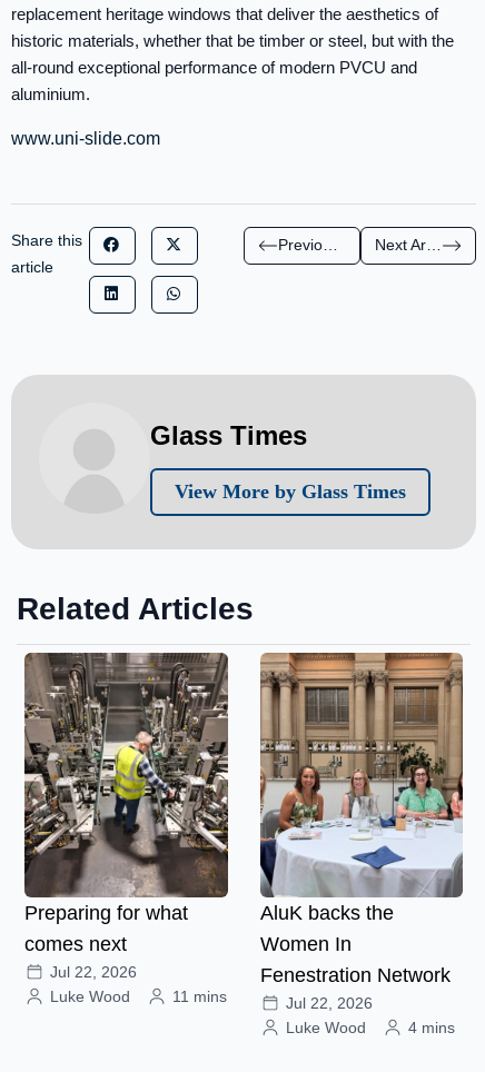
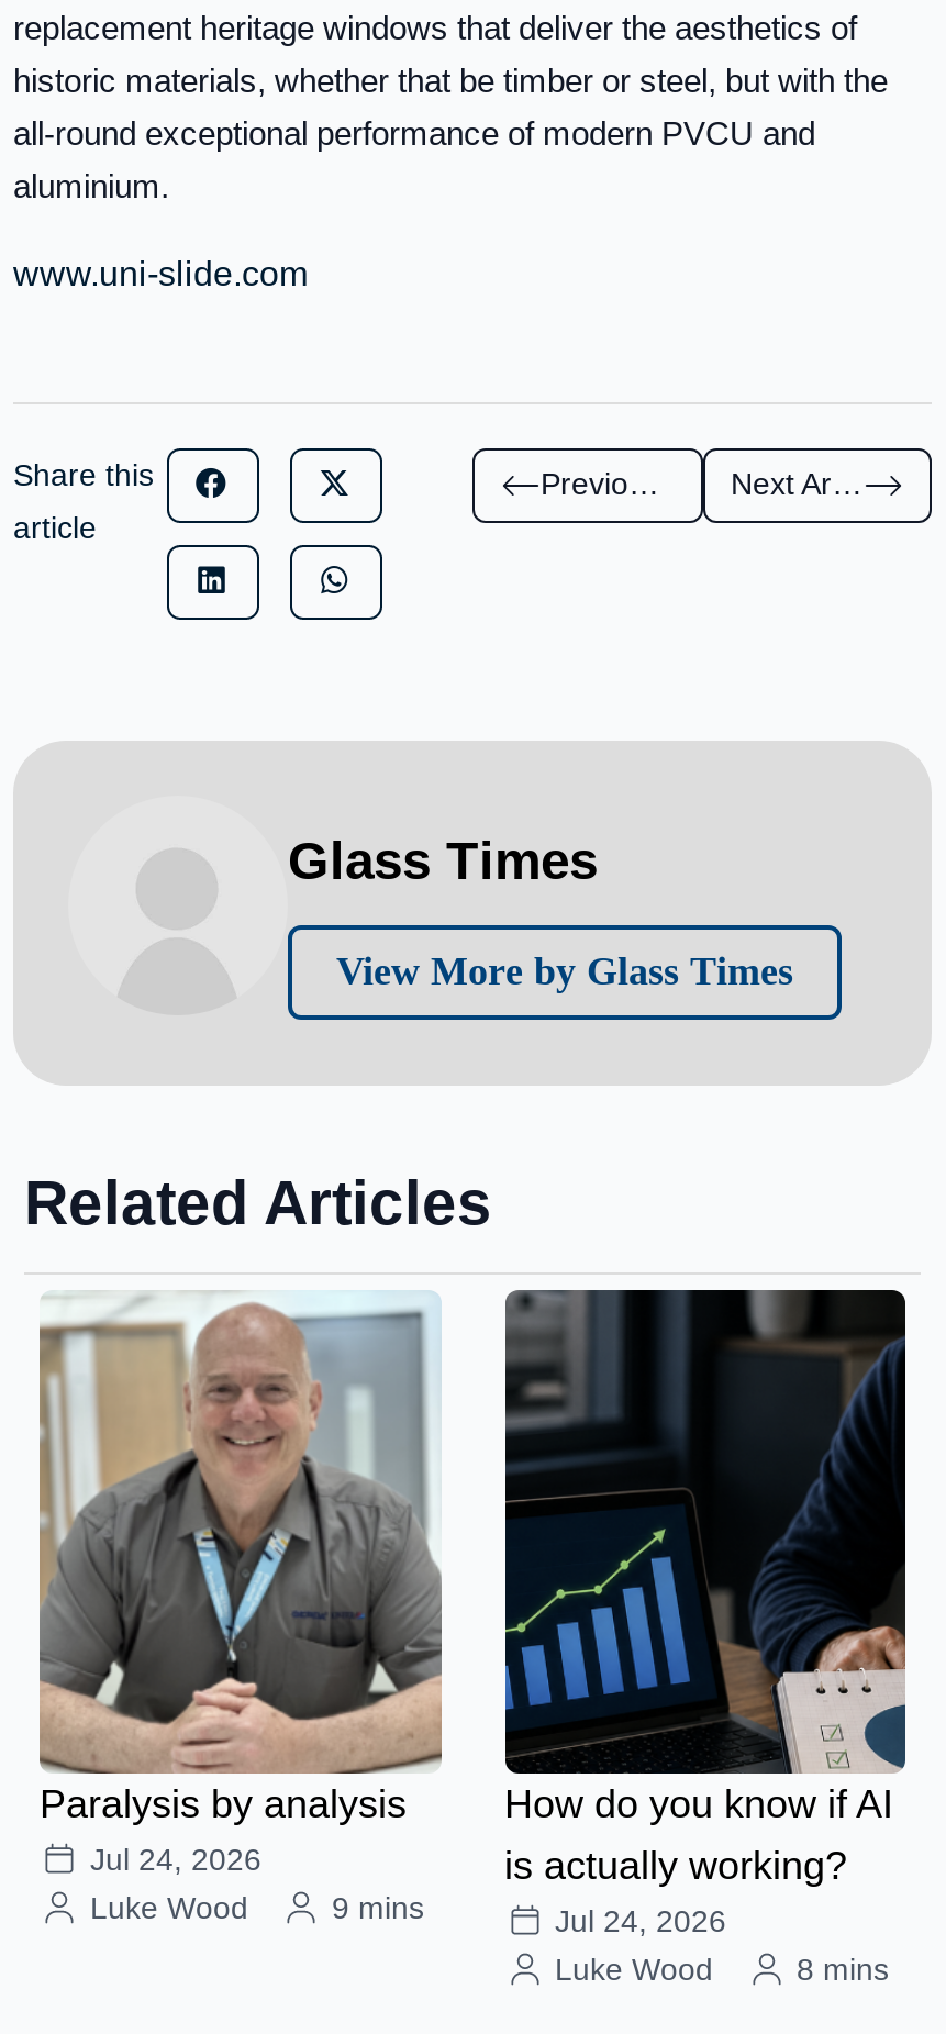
- [image]
- Preparing for what
- comes next
- Jul 22, 2026
+ [image]
+ Paralysis by analysis
+ Jul 24, 2026

- [image]
- AluK backs the
- Women In
- Fenestration Network
- Jul 22, 2026
+ [image]
+ How do you know if AI
+ is actually working?
+ Jul 24, 2026

- 11 mins
+ 9 mins

- 4 mins
+ 8 mins
